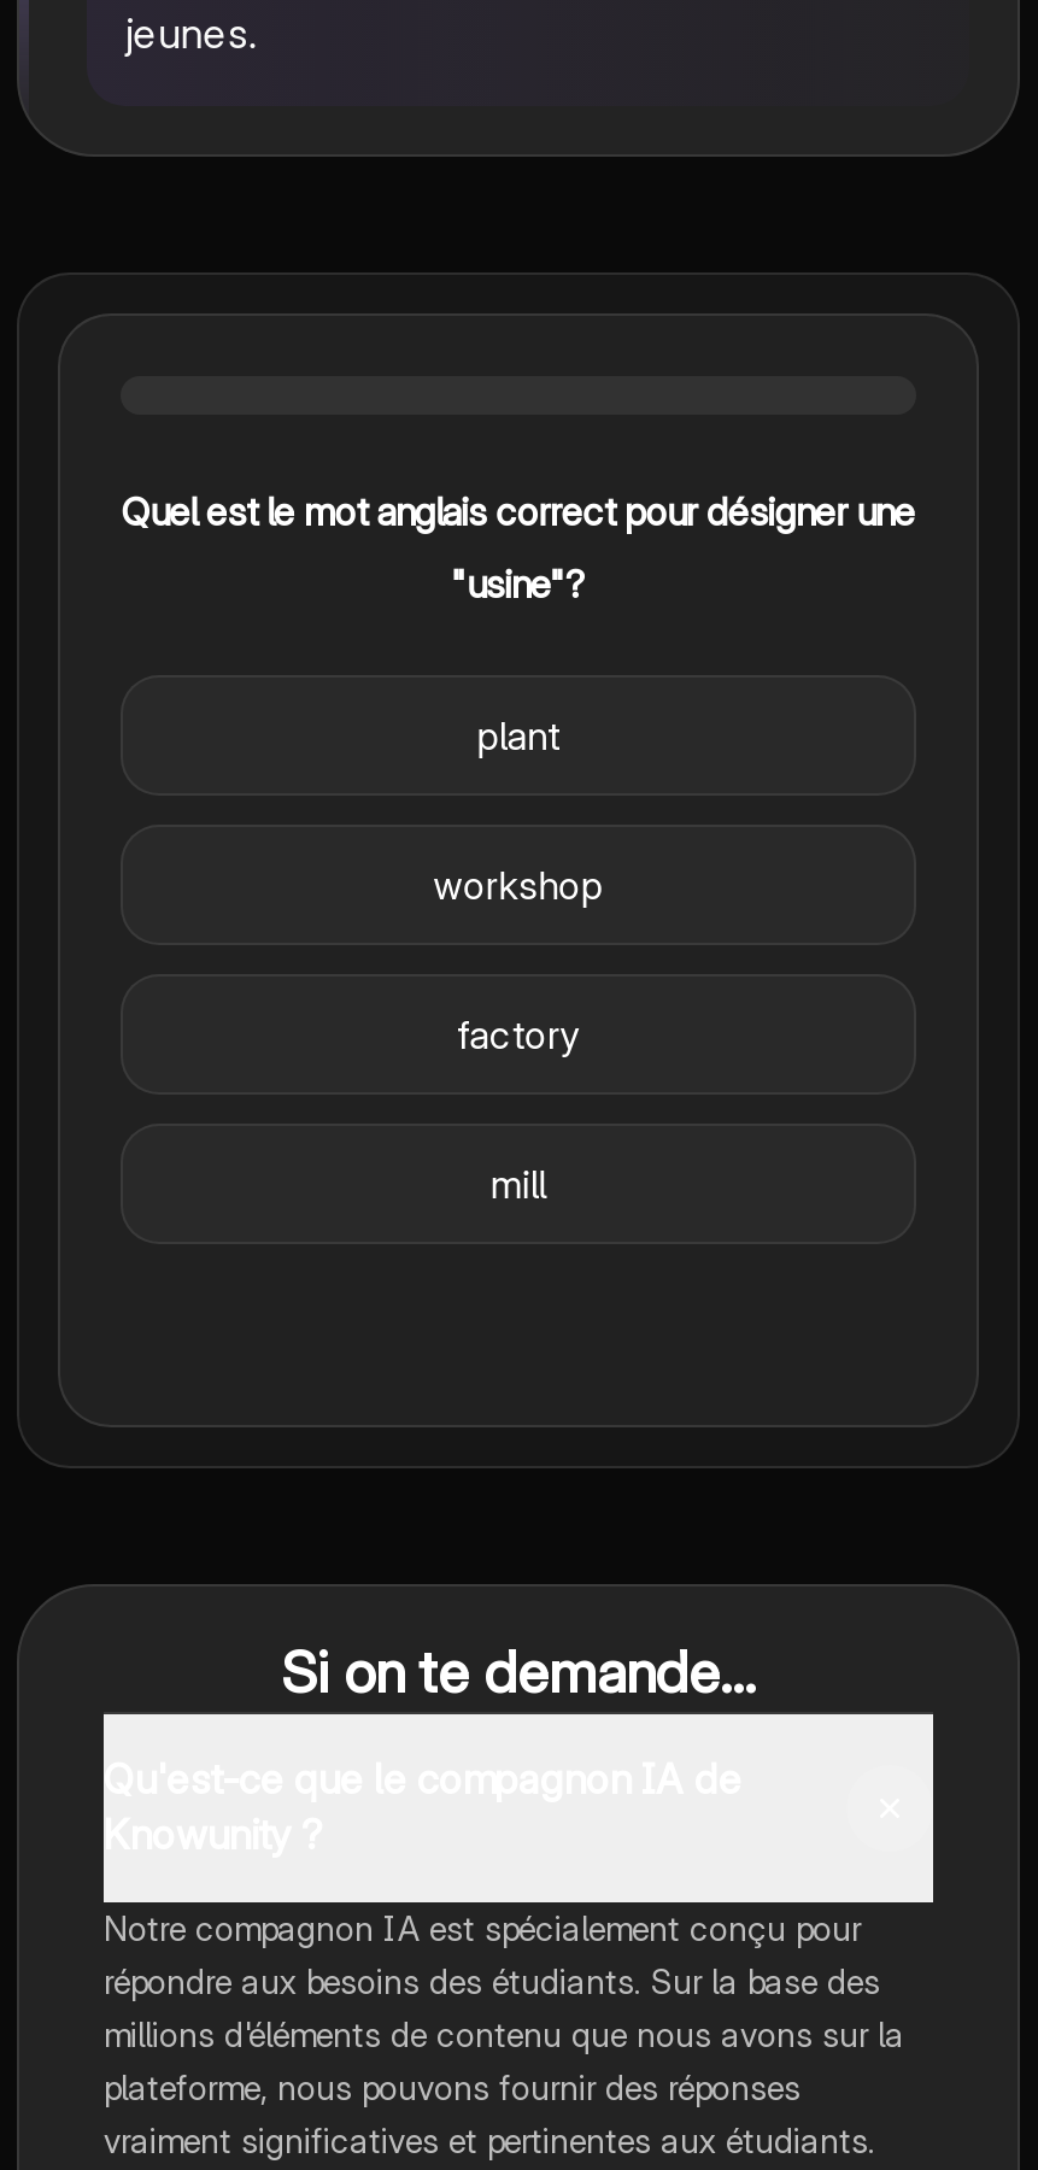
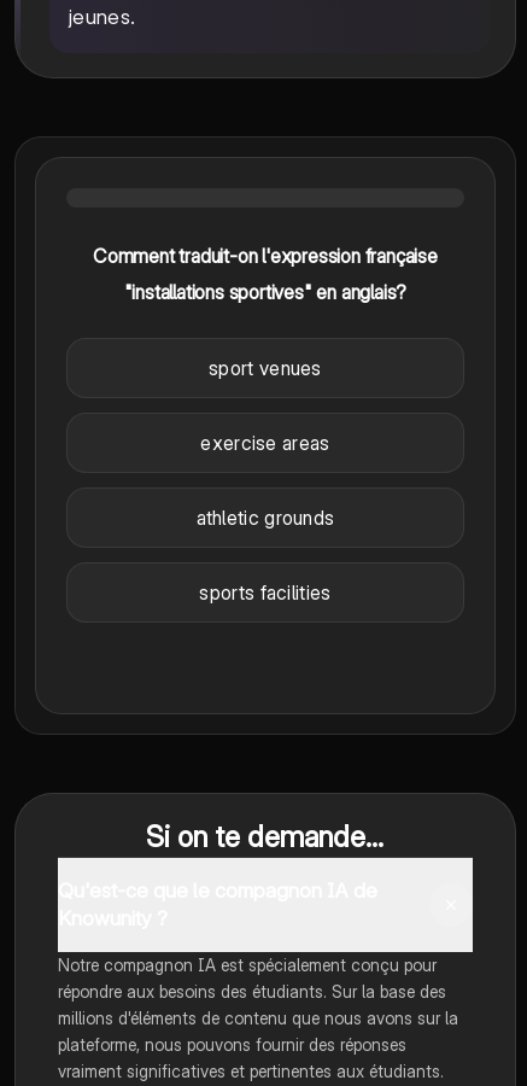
- Quel est le mot anglais correct pour désigner une
+ Comment traduit-on l'expression française

- "usine"?
+ "installations sportives" en anglais?

- plant
+ sport venues

- workshop
+ exercise areas

- factory
+ athletic grounds

- mill
+ sports facilities
